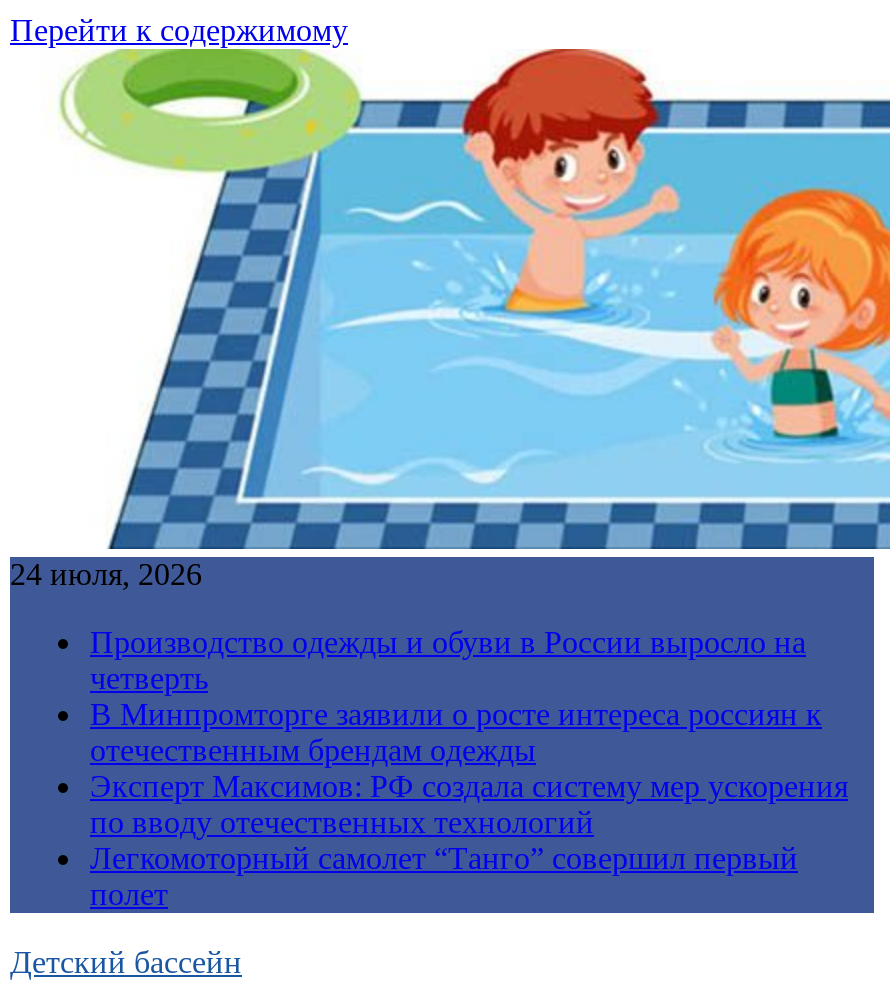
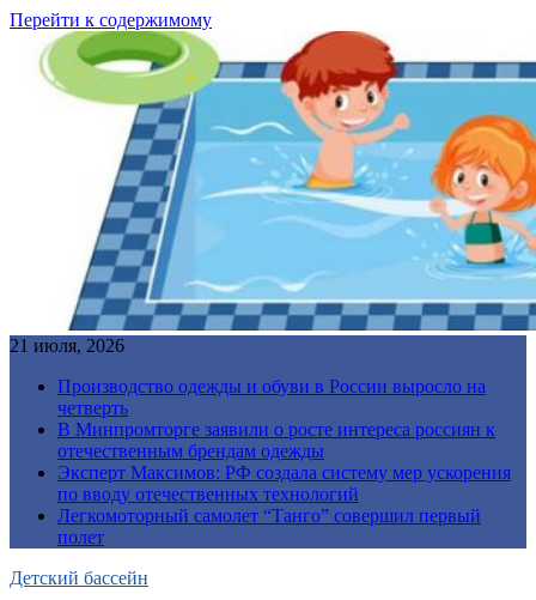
- 24 июля, 2026
+ 21 июля, 2026
